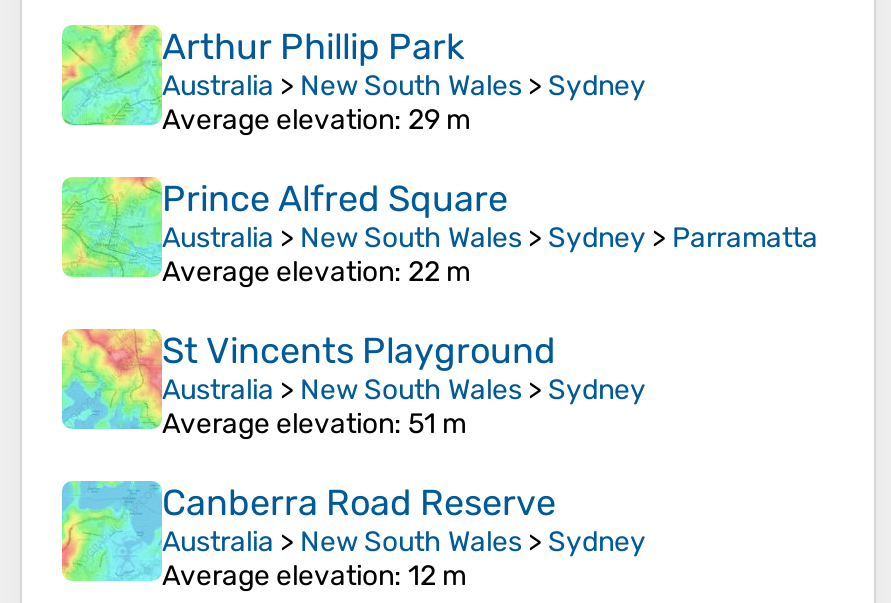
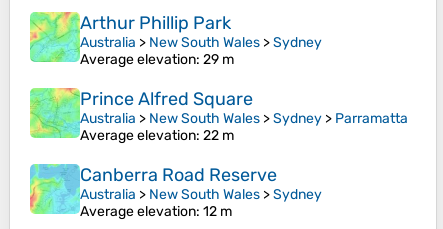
- [image]
- St Vincents Playground
- Australia > New South Wales > Sydney
- Average elevation: 51 m
